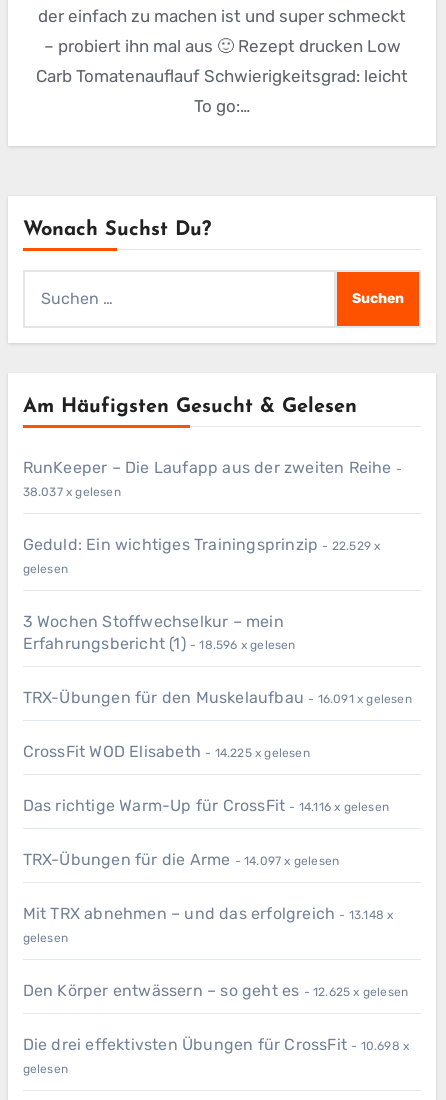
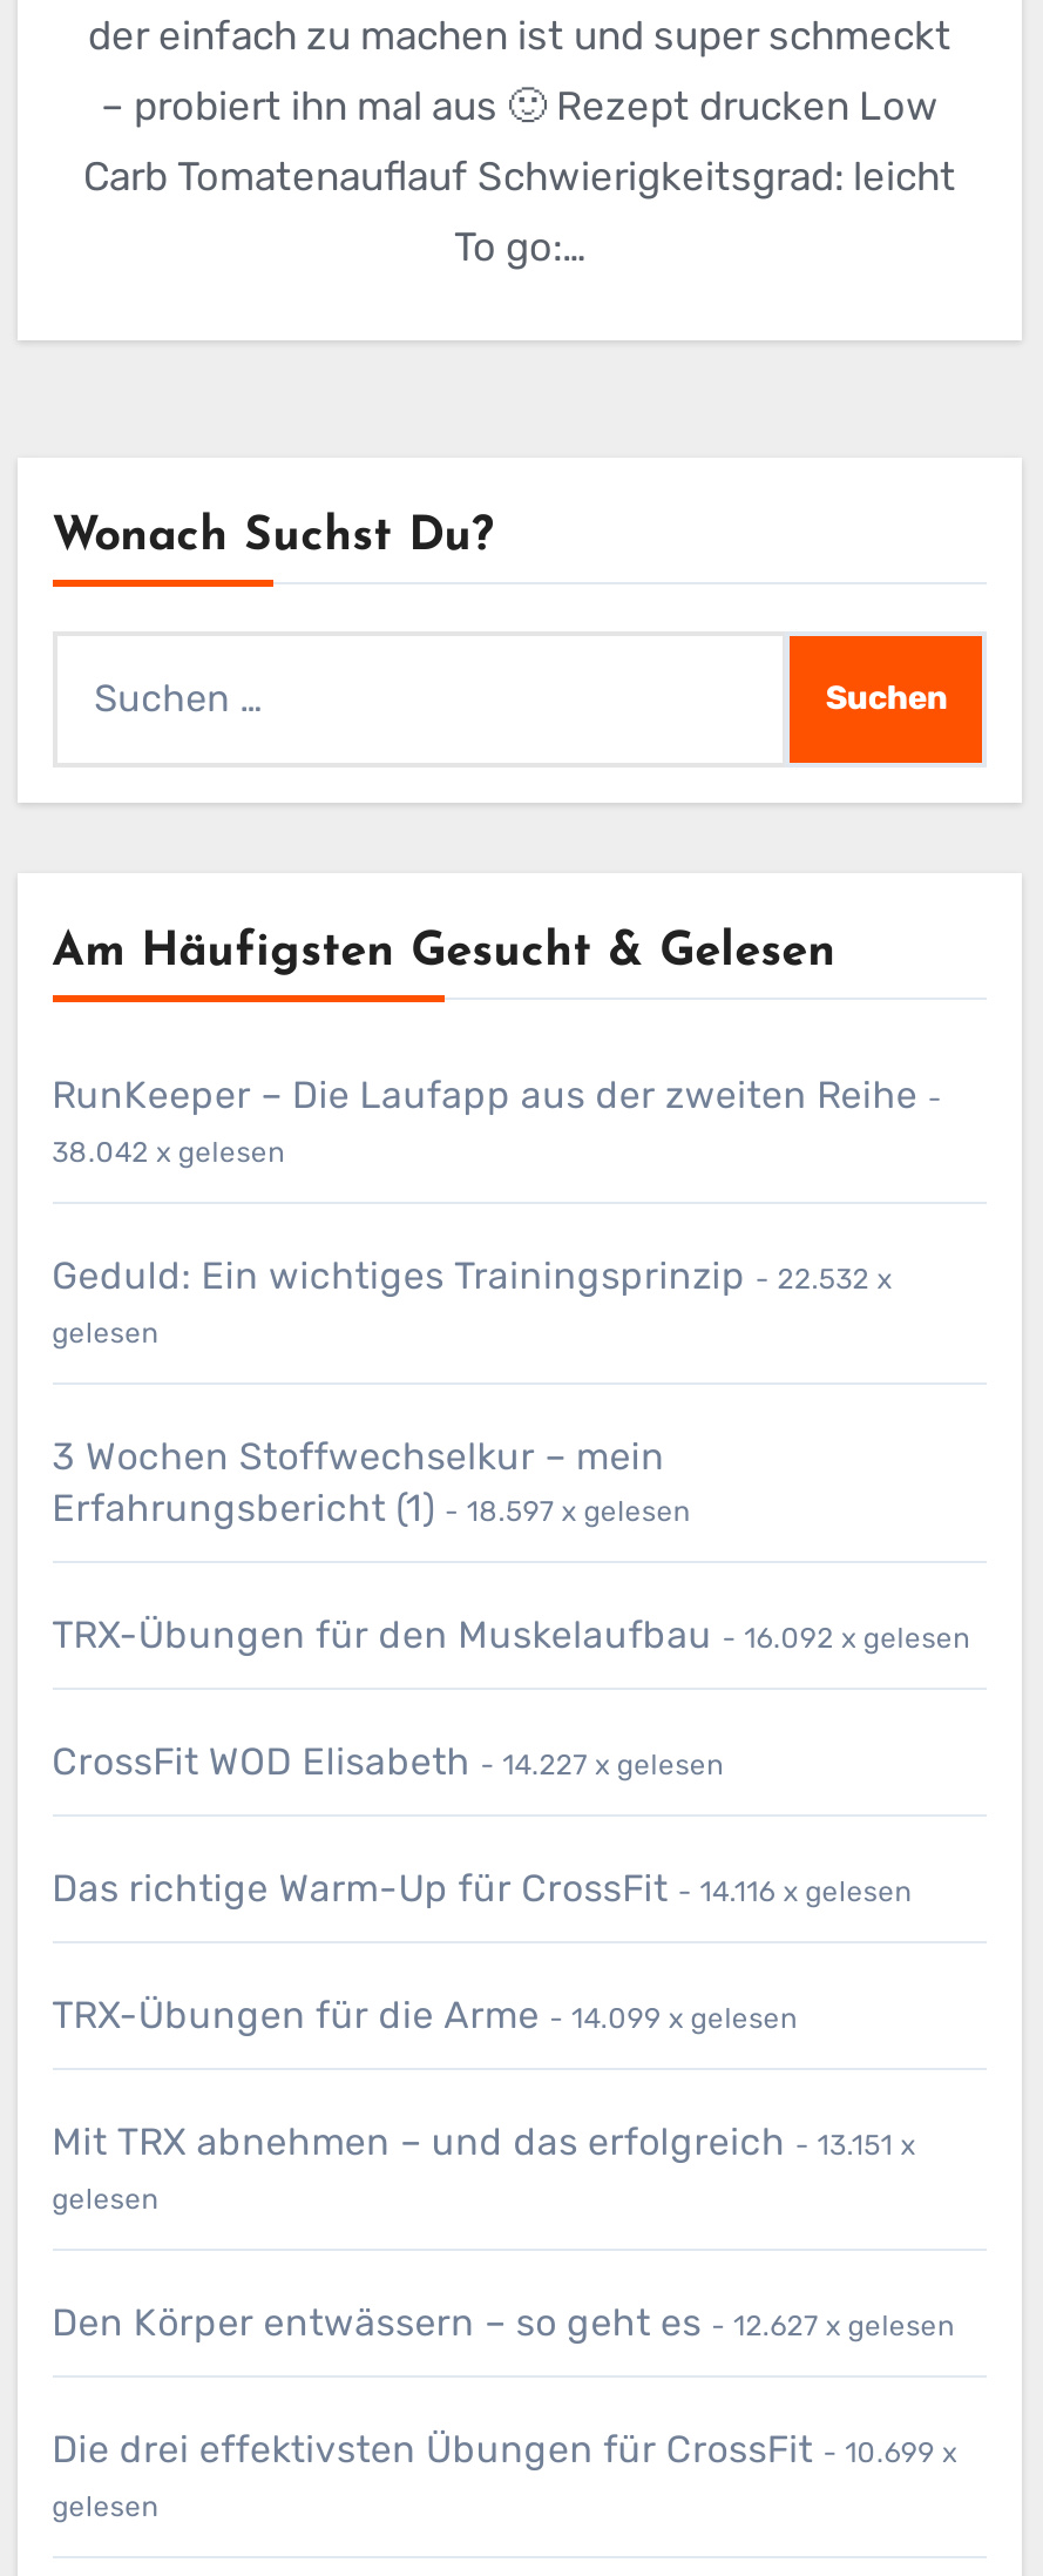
- 38.037 x gelesen
+ 38.042 x gelesen

- Geduld: Ein wichtiges Trainingsprinzip - 22.529 x
+ Geduld: Ein wichtiges Trainingsprinzip - 22.532 x

- Erfahrungsbericht (1) - 18.596 x gelesen
+ Erfahrungsbericht (1) - 18.597 x gelesen

- TRX-Übungen für den Muskelaufbau - 16.091 x gelesen
+ TRX-Übungen für den Muskelaufbau - 16.092 x gelesen

- CrossFit WOD Elisabeth - 14.225 x gelesen
+ CrossFit WOD Elisabeth - 14.227 x gelesen

- TRX-Übungen für die Arme - 14.097 x gelesen
+ TRX-Übungen für die Arme - 14.099 x gelesen

- Mit TRX abnehmen – und das erfolgreich - 13.148 x
+ Mit TRX abnehmen – und das erfolgreich - 13.151 x

- Den Körper entwässern – so geht es - 12.625 x gelesen
+ Den Körper entwässern – so geht es - 12.627 x gelesen

- Die drei effektivsten Übungen für CrossFit - 10.698 x
+ Die drei effektivsten Übungen für CrossFit - 10.699 x
